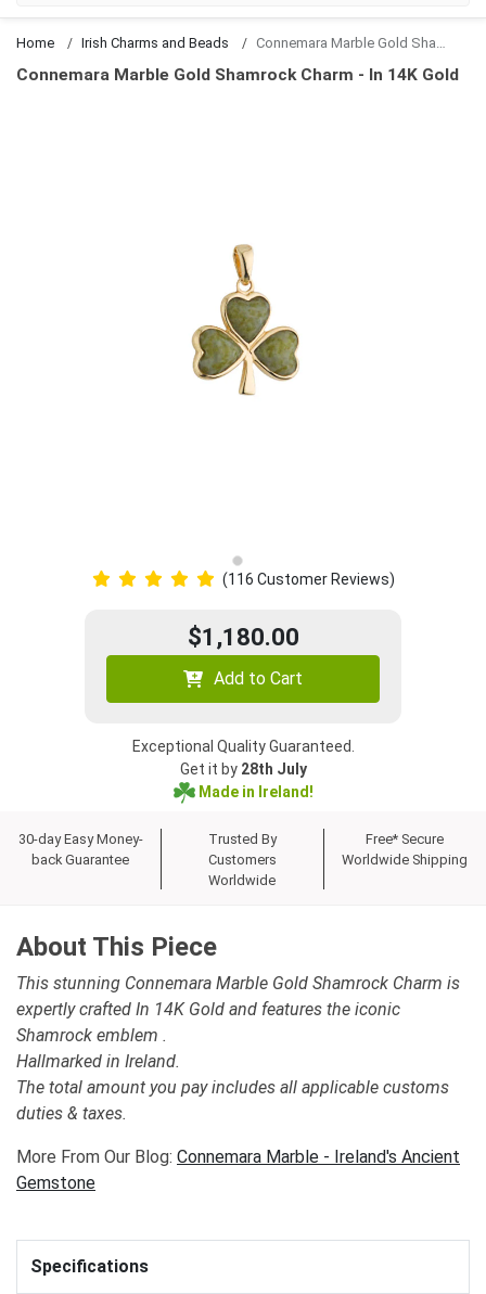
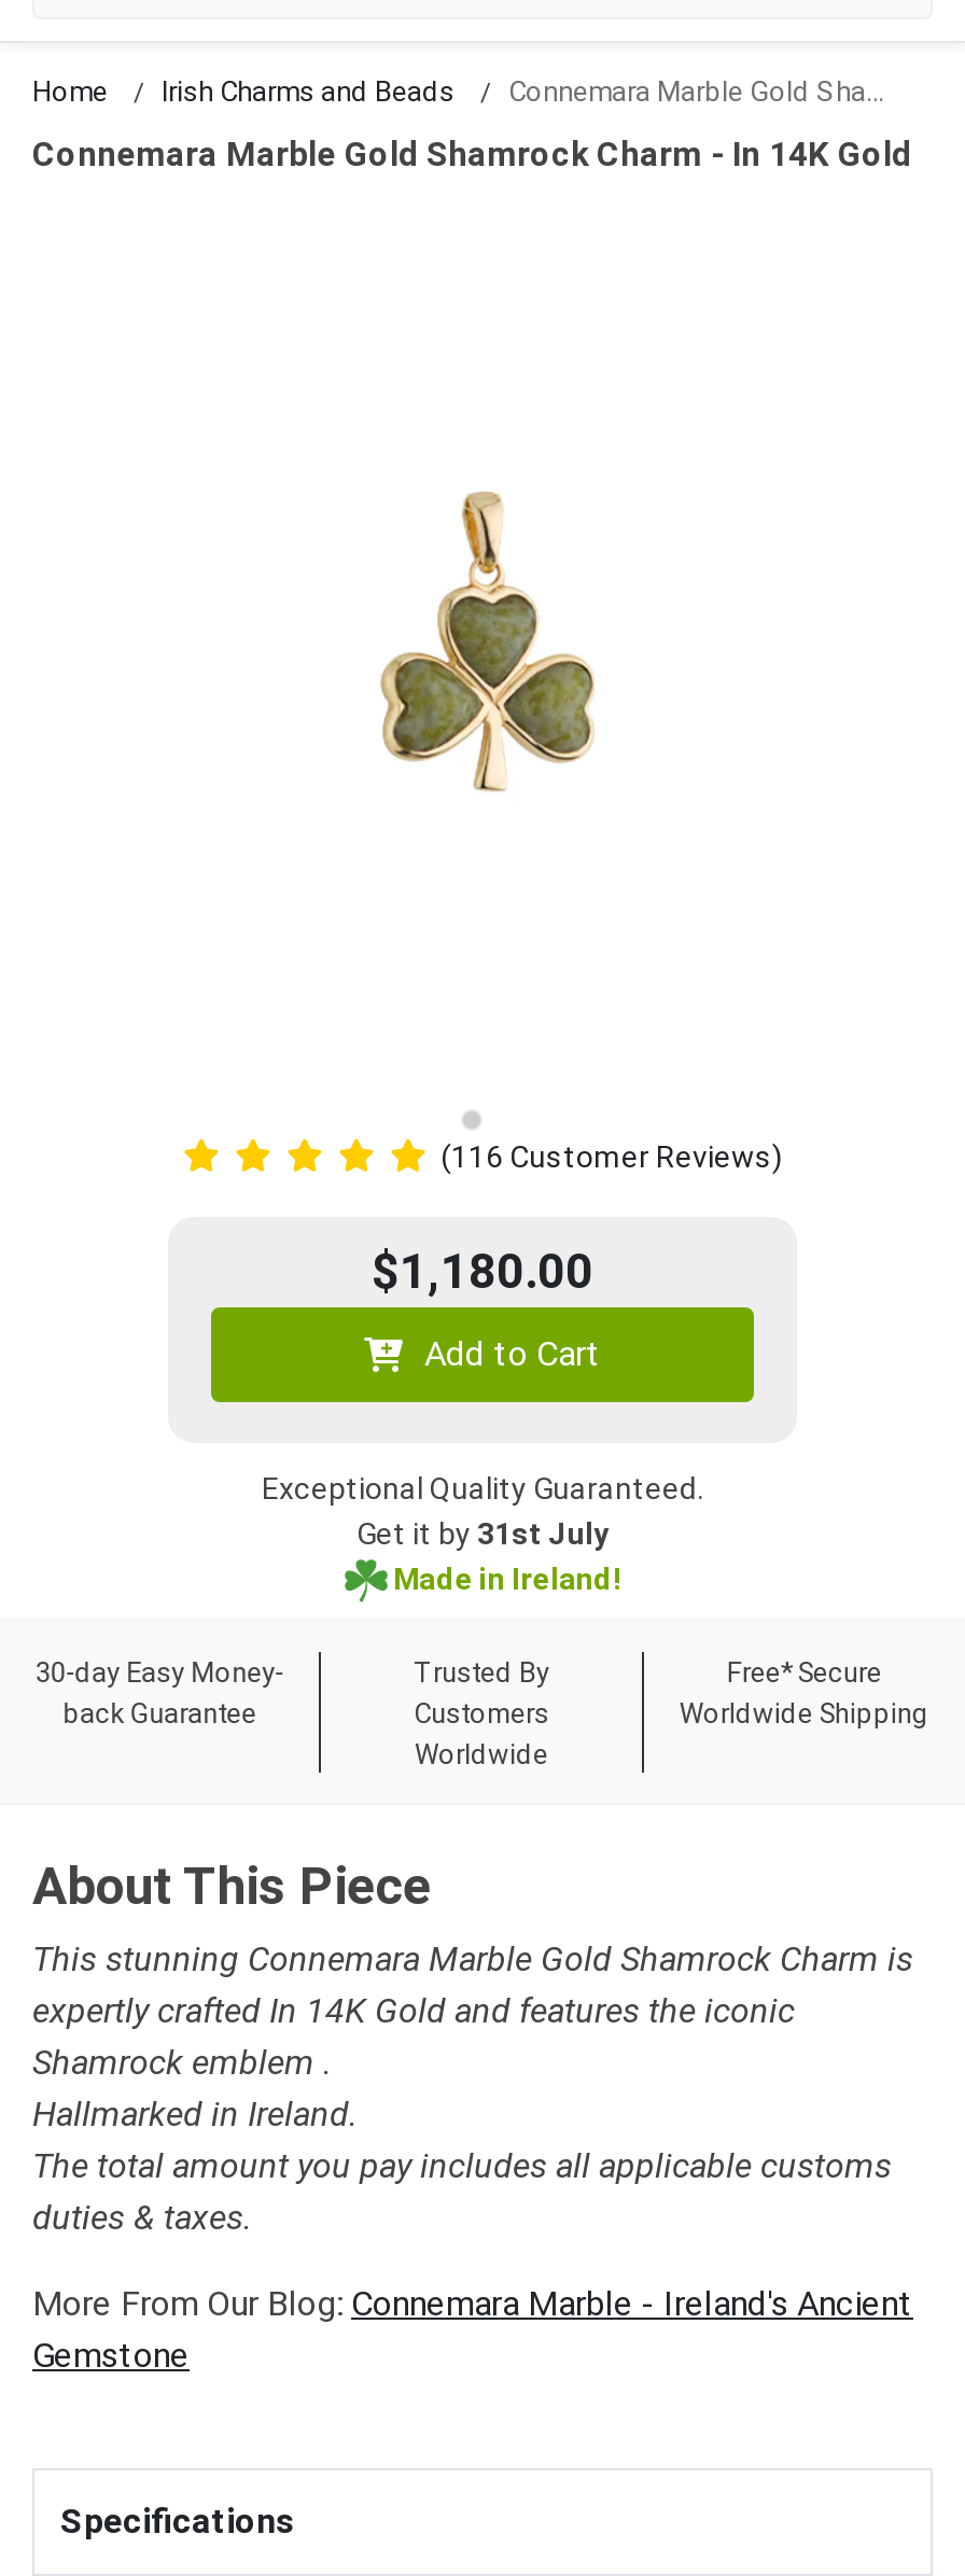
- Get it by 28th July
+ Get it by 31st July
